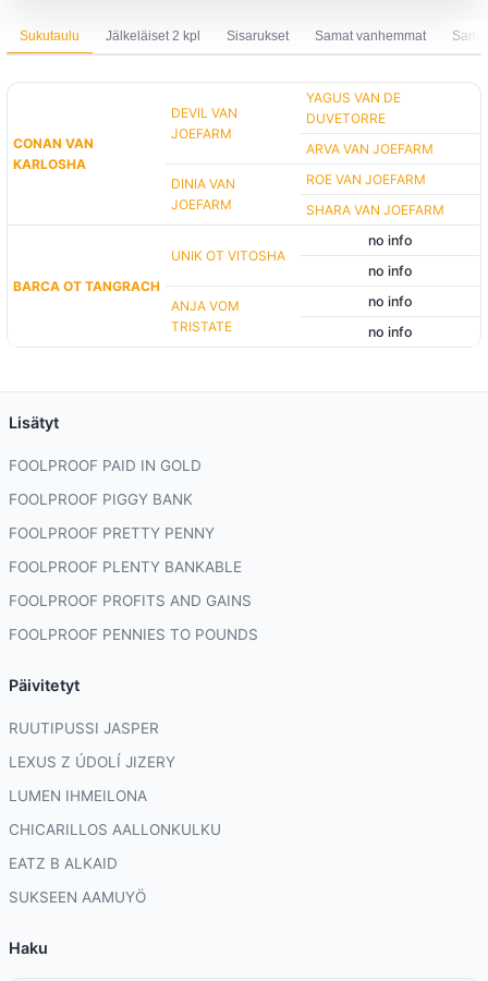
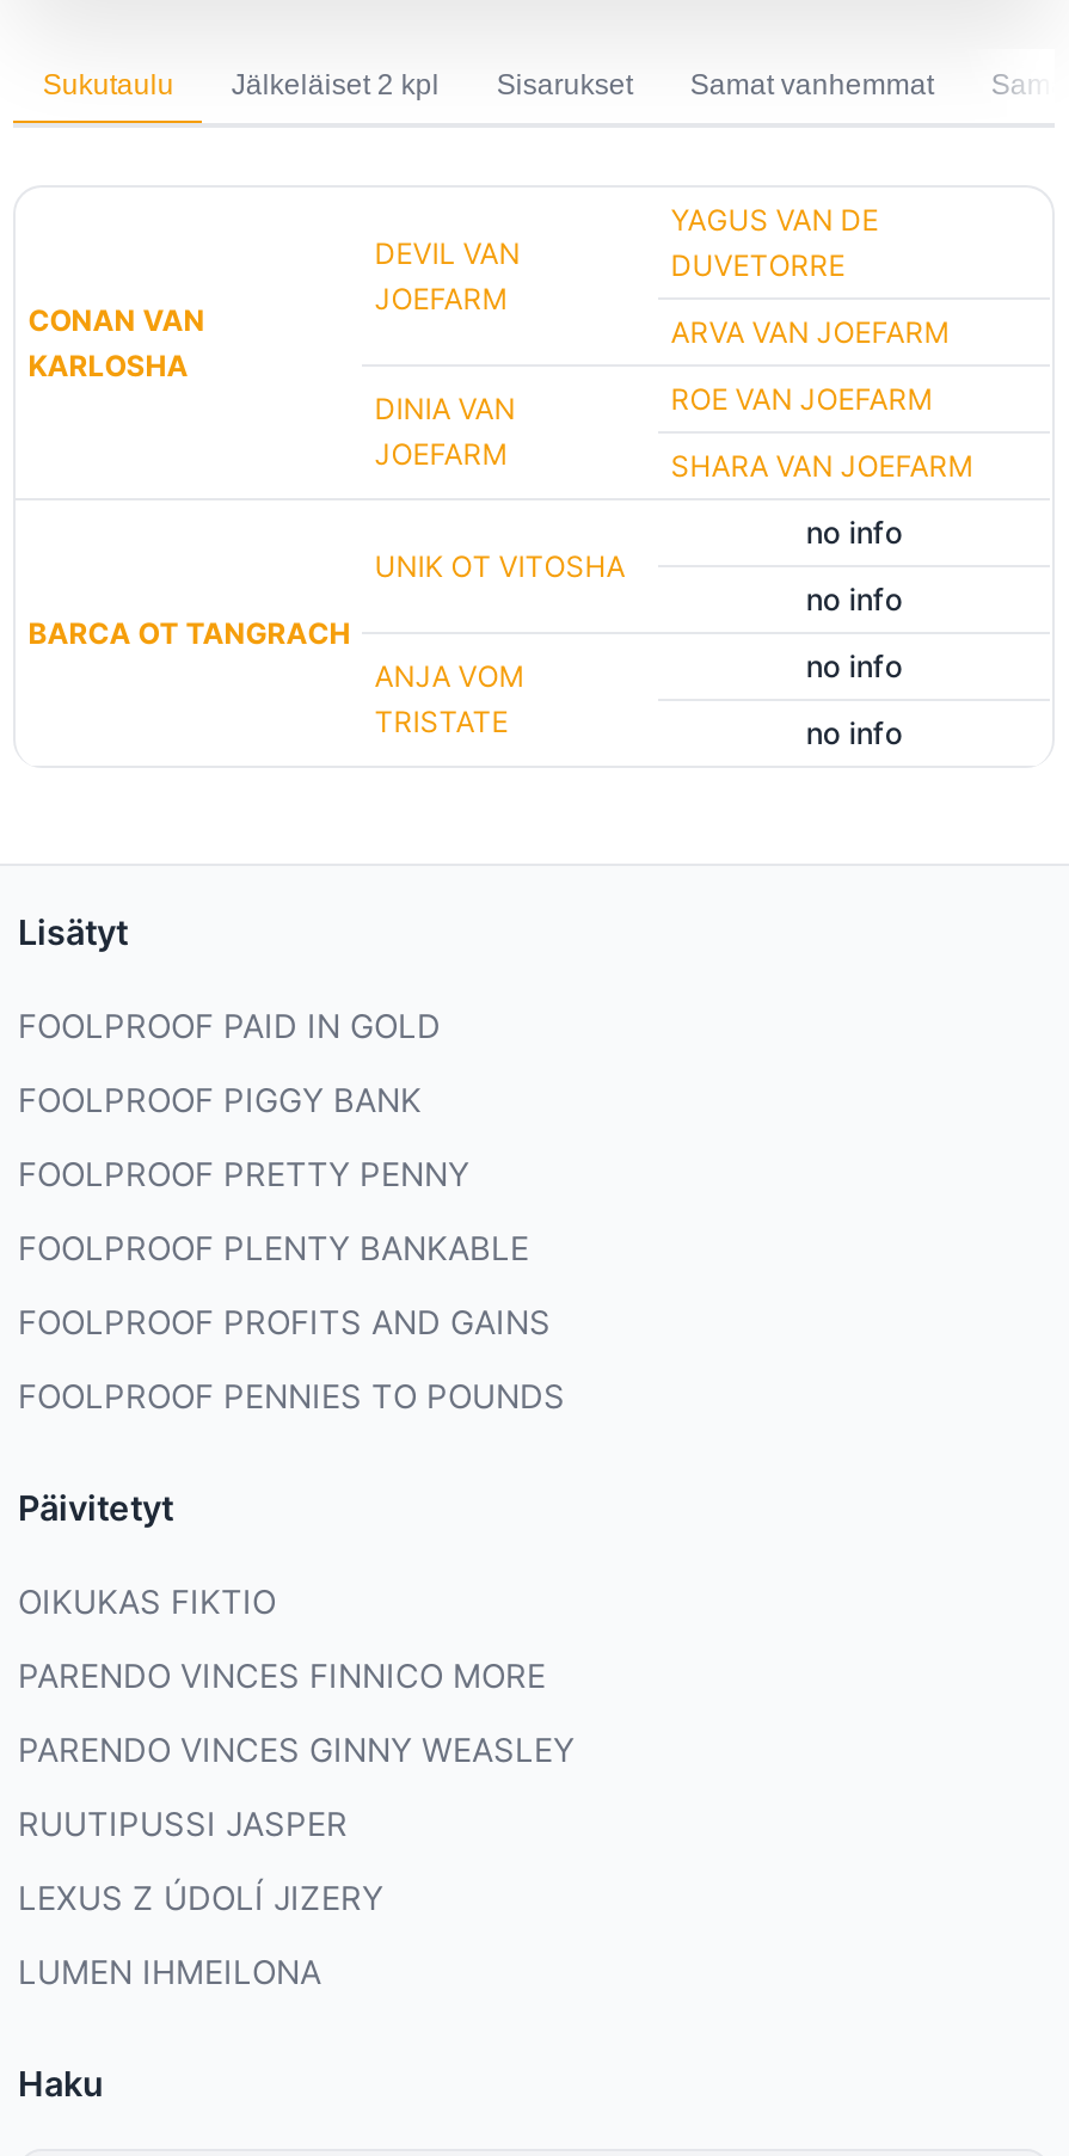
+ OIKUKAS FIKTIO
+ PARENDO VINCES FINNICO MORE
+ PARENDO VINCES GINNY WEASLEY

moved down: RUUTIPUSSI JASPER | LEXUS Z ÚDOLÍ JIZERY | LUMEN IHMEILONA

- CHICARILLOS AALLONKULKU
- EATZ B ALKAID
- SUKSEEN AAMUYÖ
